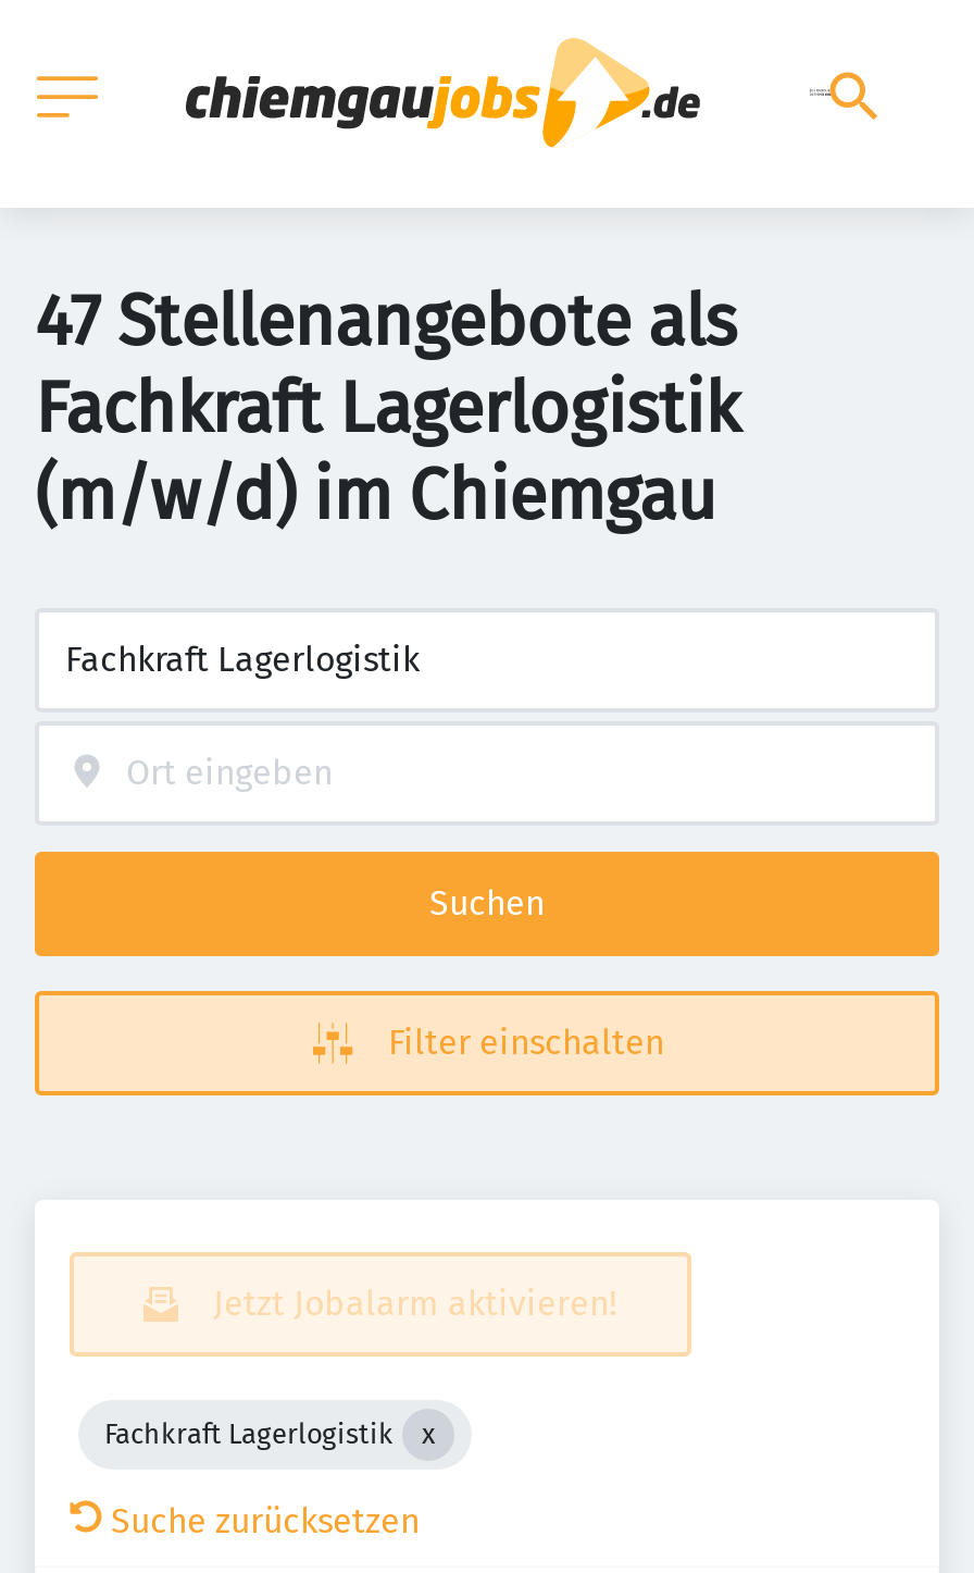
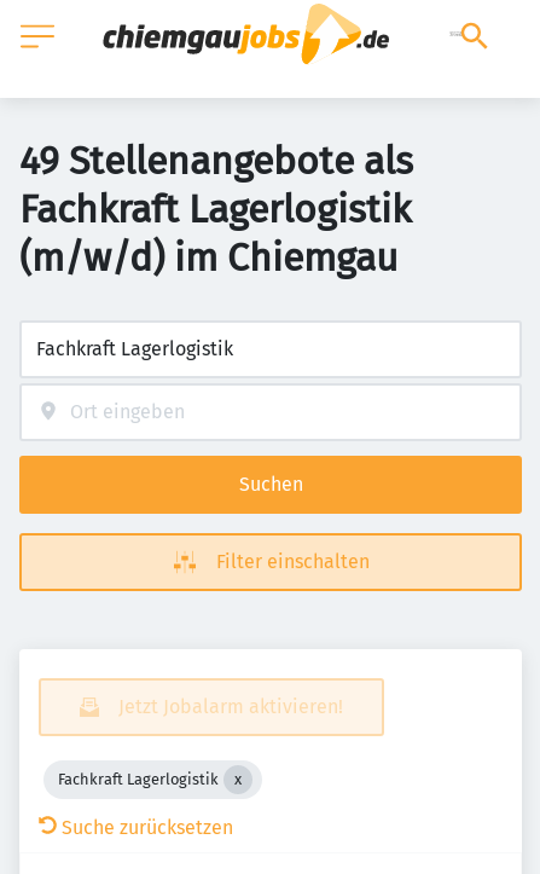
- 47 Stellenangebote als
+ 49 Stellenangebote als
